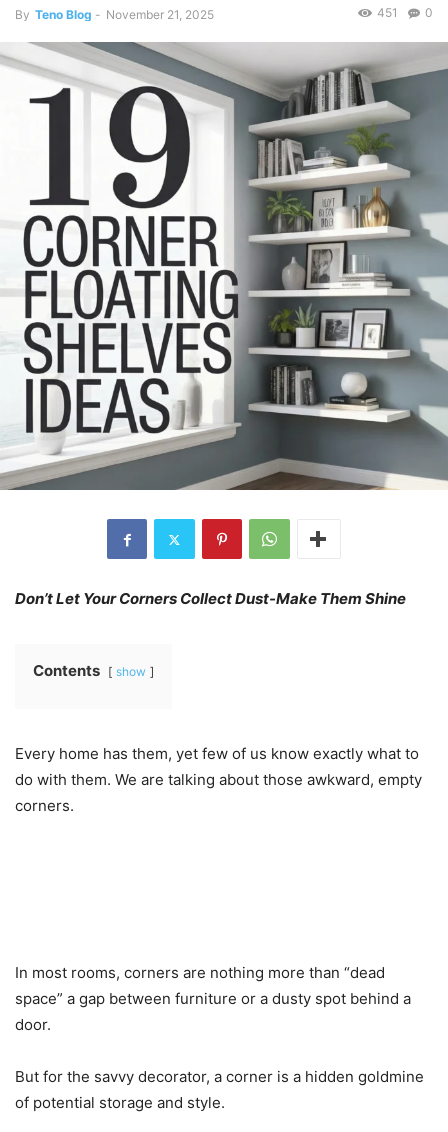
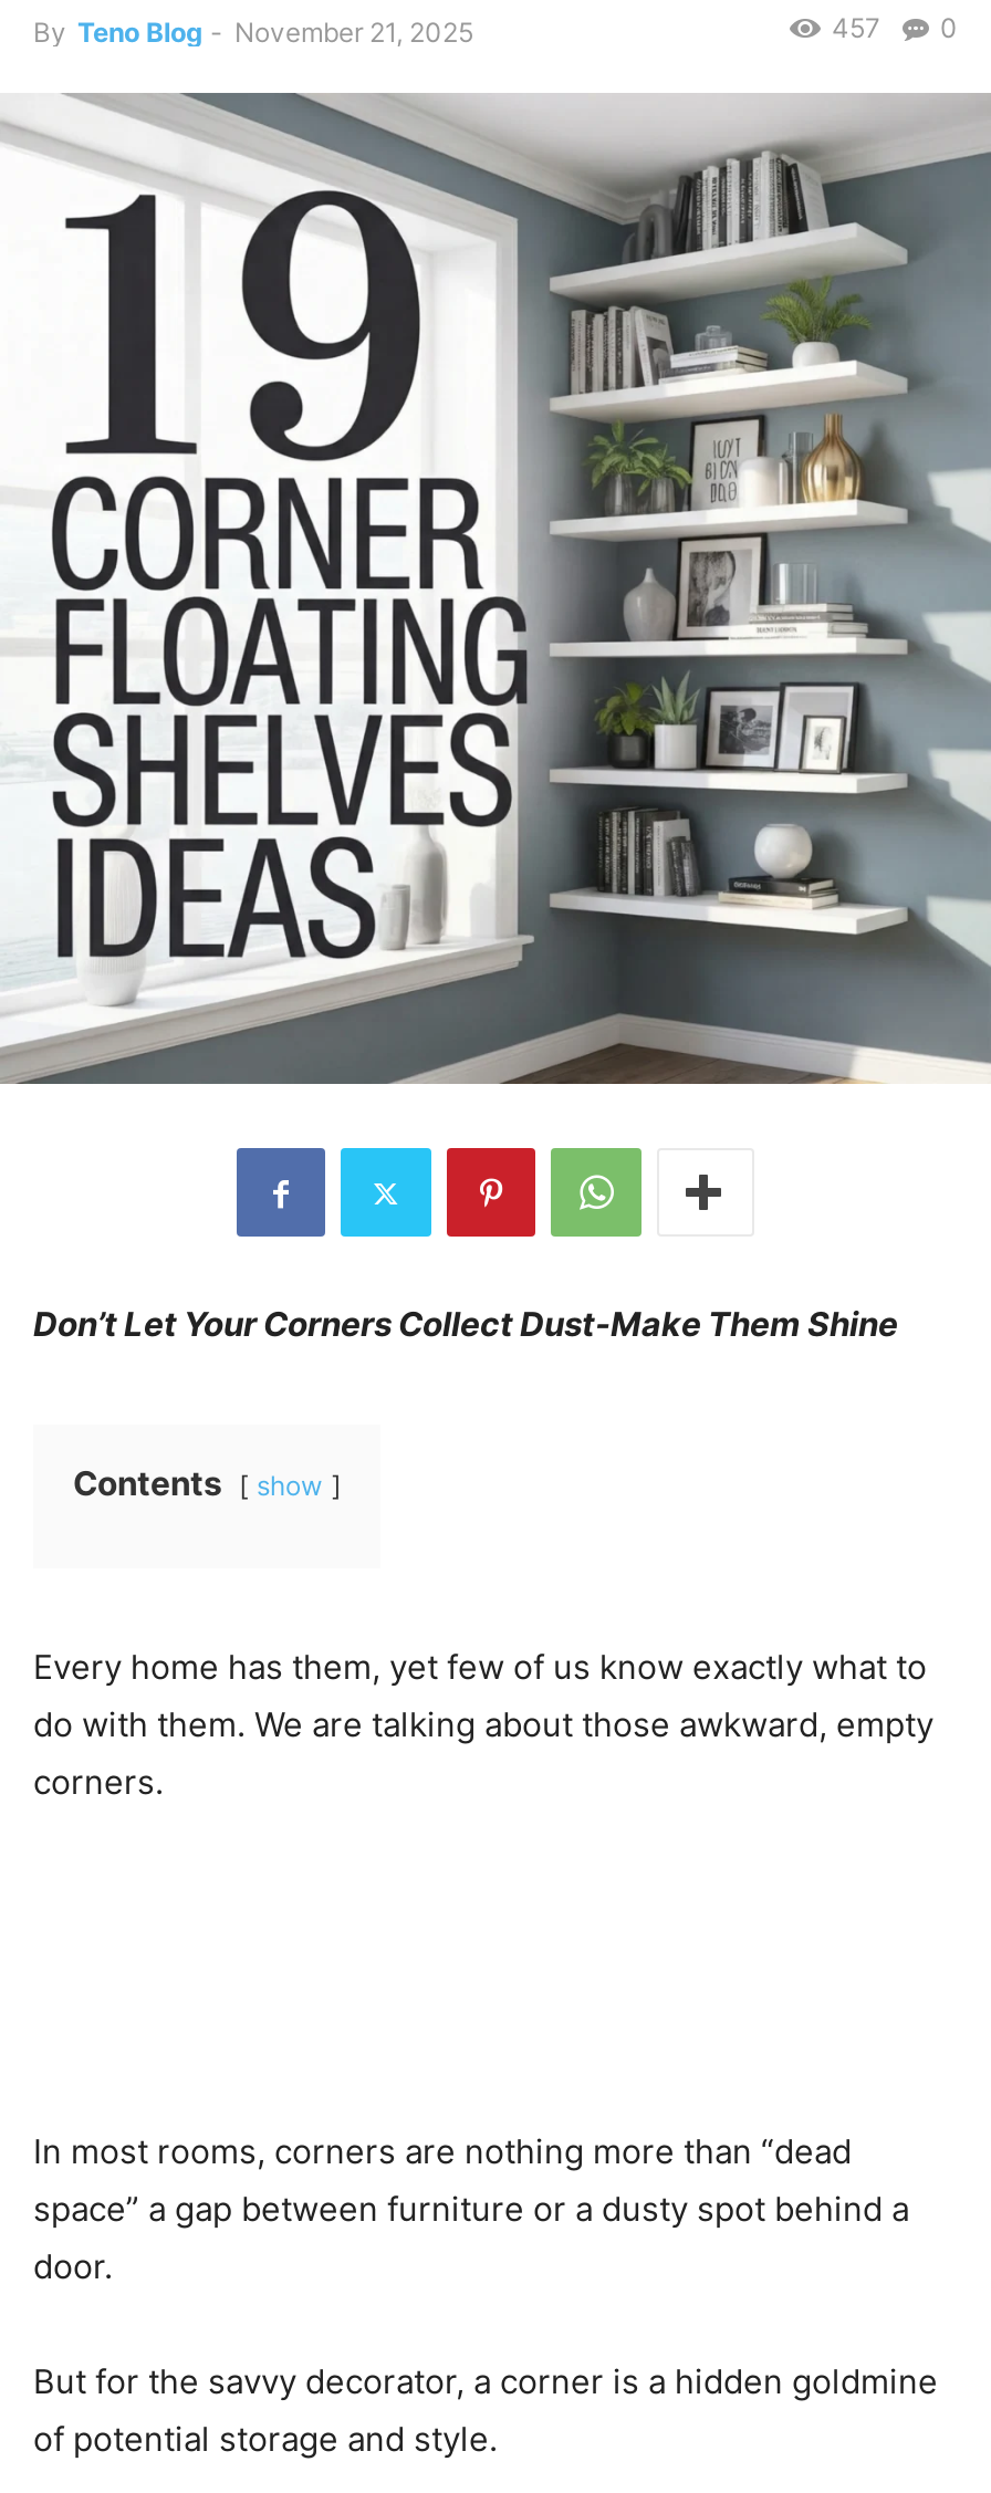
- 451 0
+ 457 0
